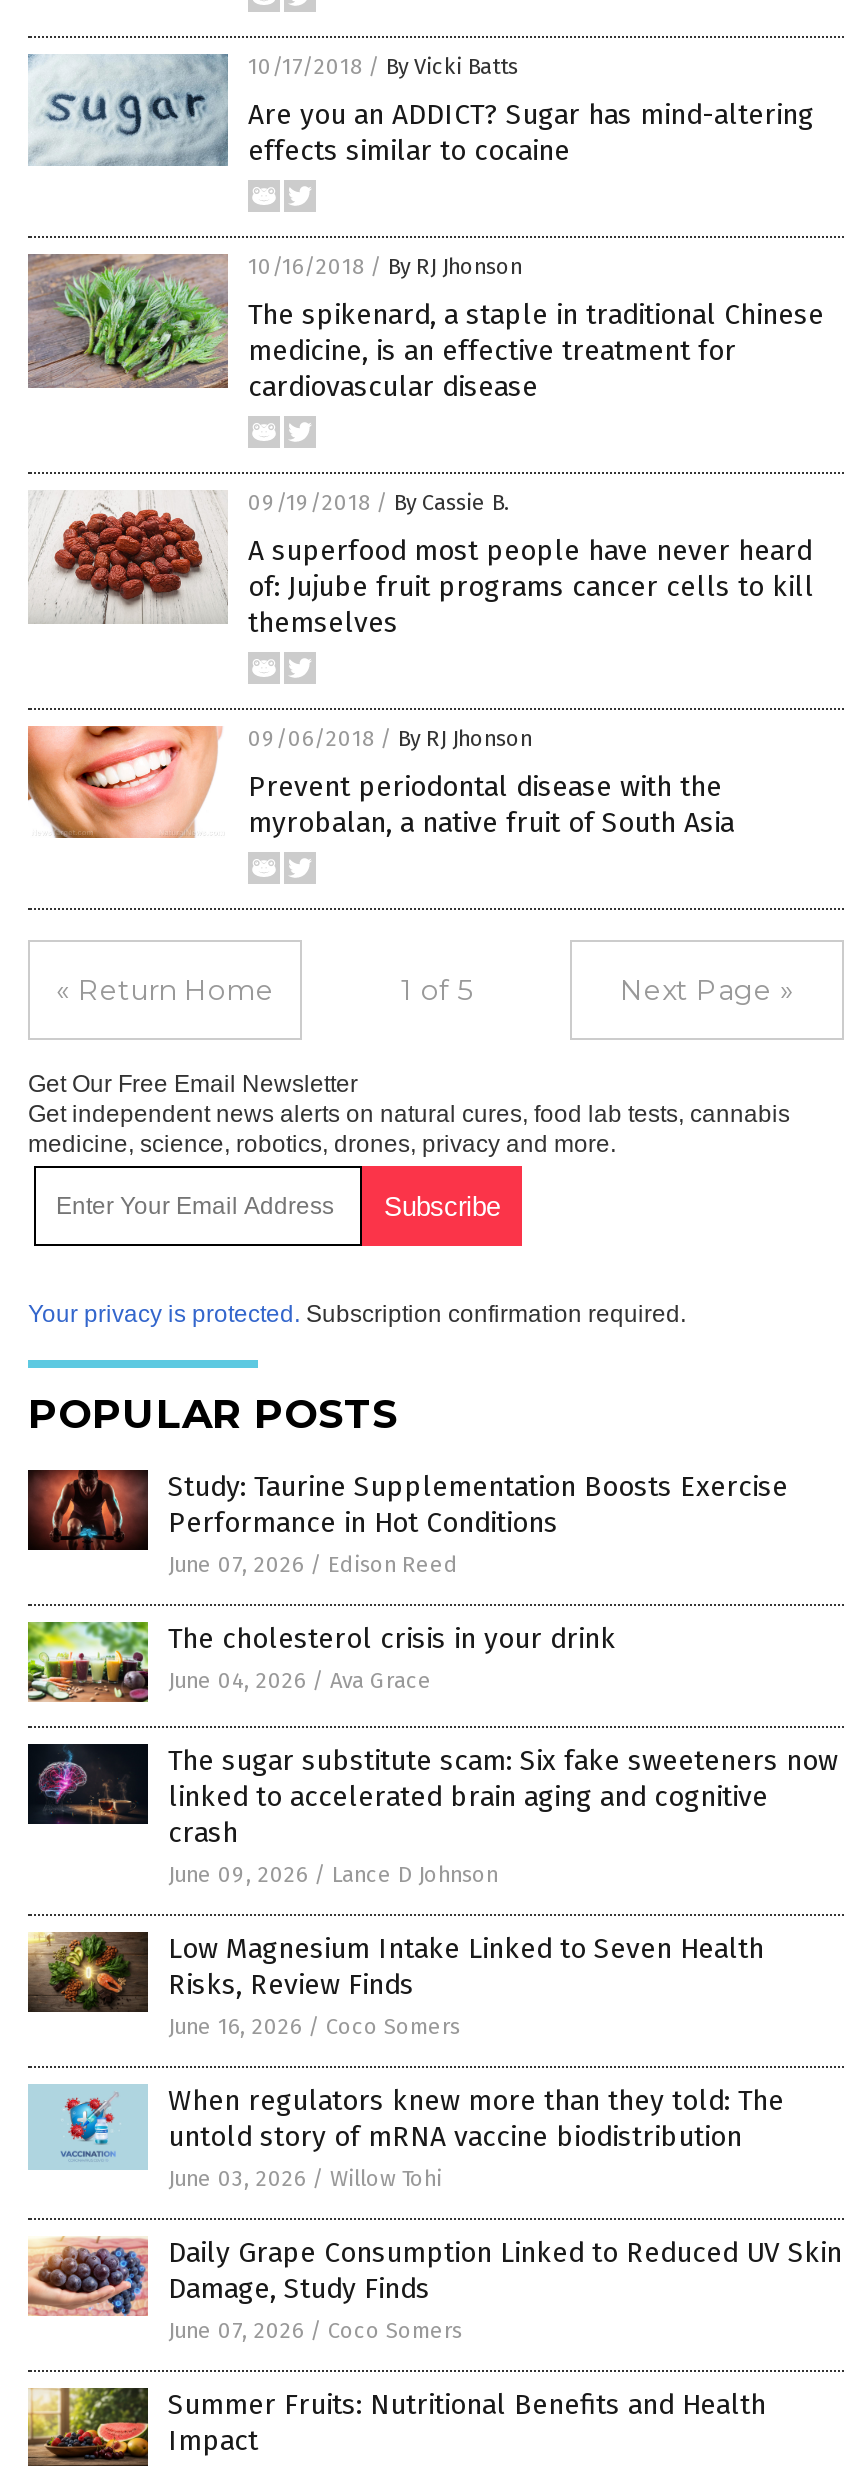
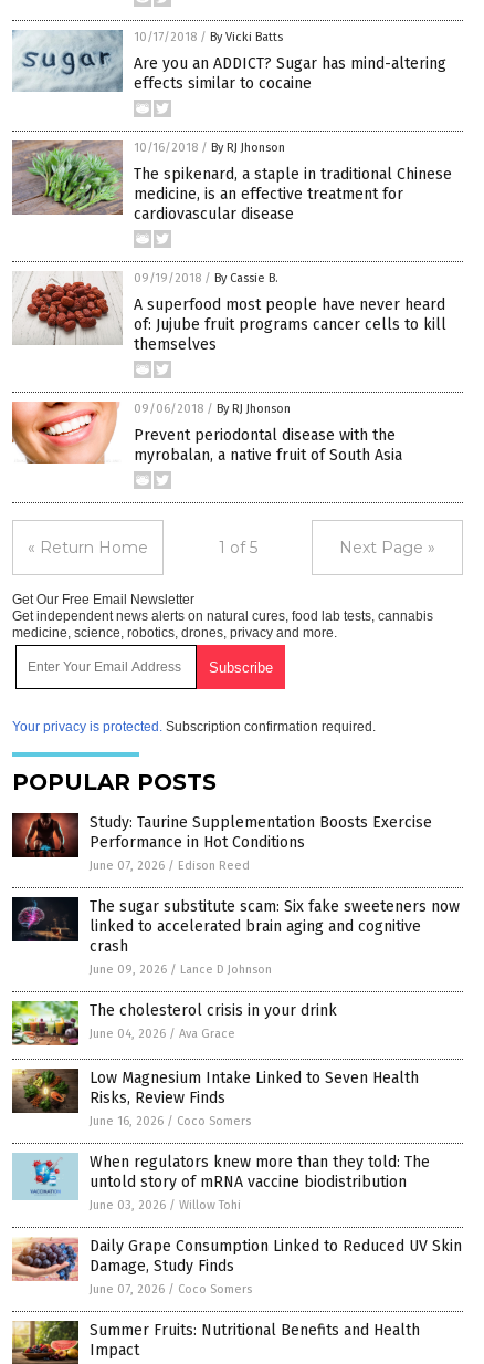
moved down: [image] | The cholesterol crisis in your drink | June 04, 2026 / Ava Grace

moved up: [image] | The sugar substitute scam: Six fake sweeteners now | linked to accelerated brain aging and cognitive | crash | June 09, 2026 / Lance D Johnson
